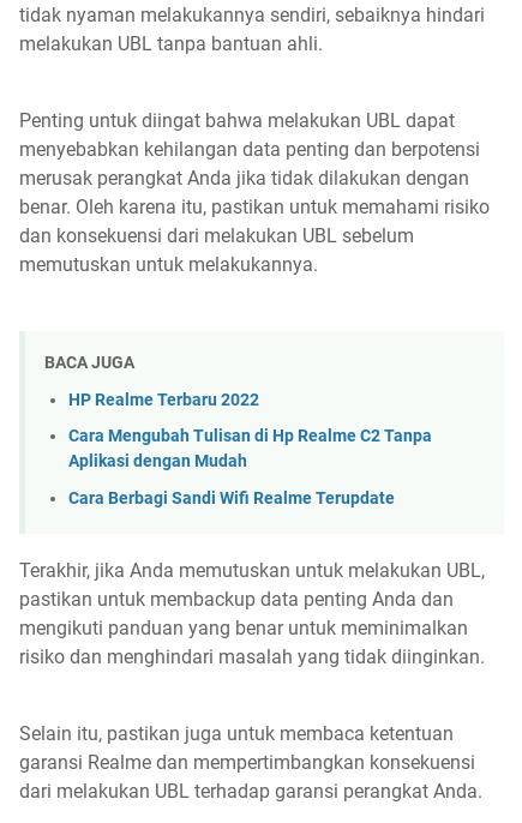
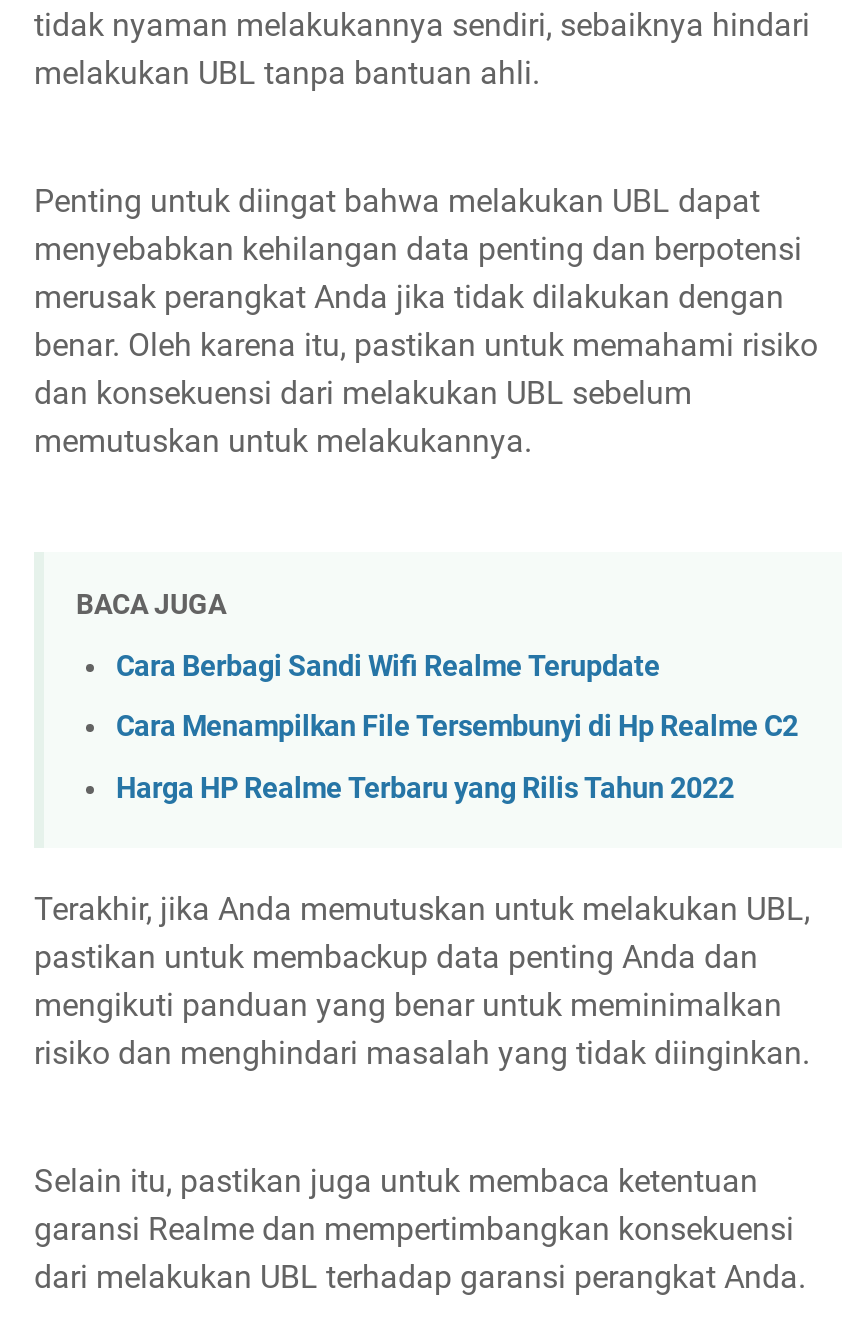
- HP Realme Terbaru 2022
- Cara Mengubah Tulisan di Hp Realme C2 Tanpa
- Aplikasi dengan Mudah

moved up: Cara Berbagi Sandi Wifi Realme Terupdate

+ Cara Menampilkan File Tersembunyi di Hp Realme C2
+ Harga HP Realme Terbaru yang Rilis Tahun 2022
